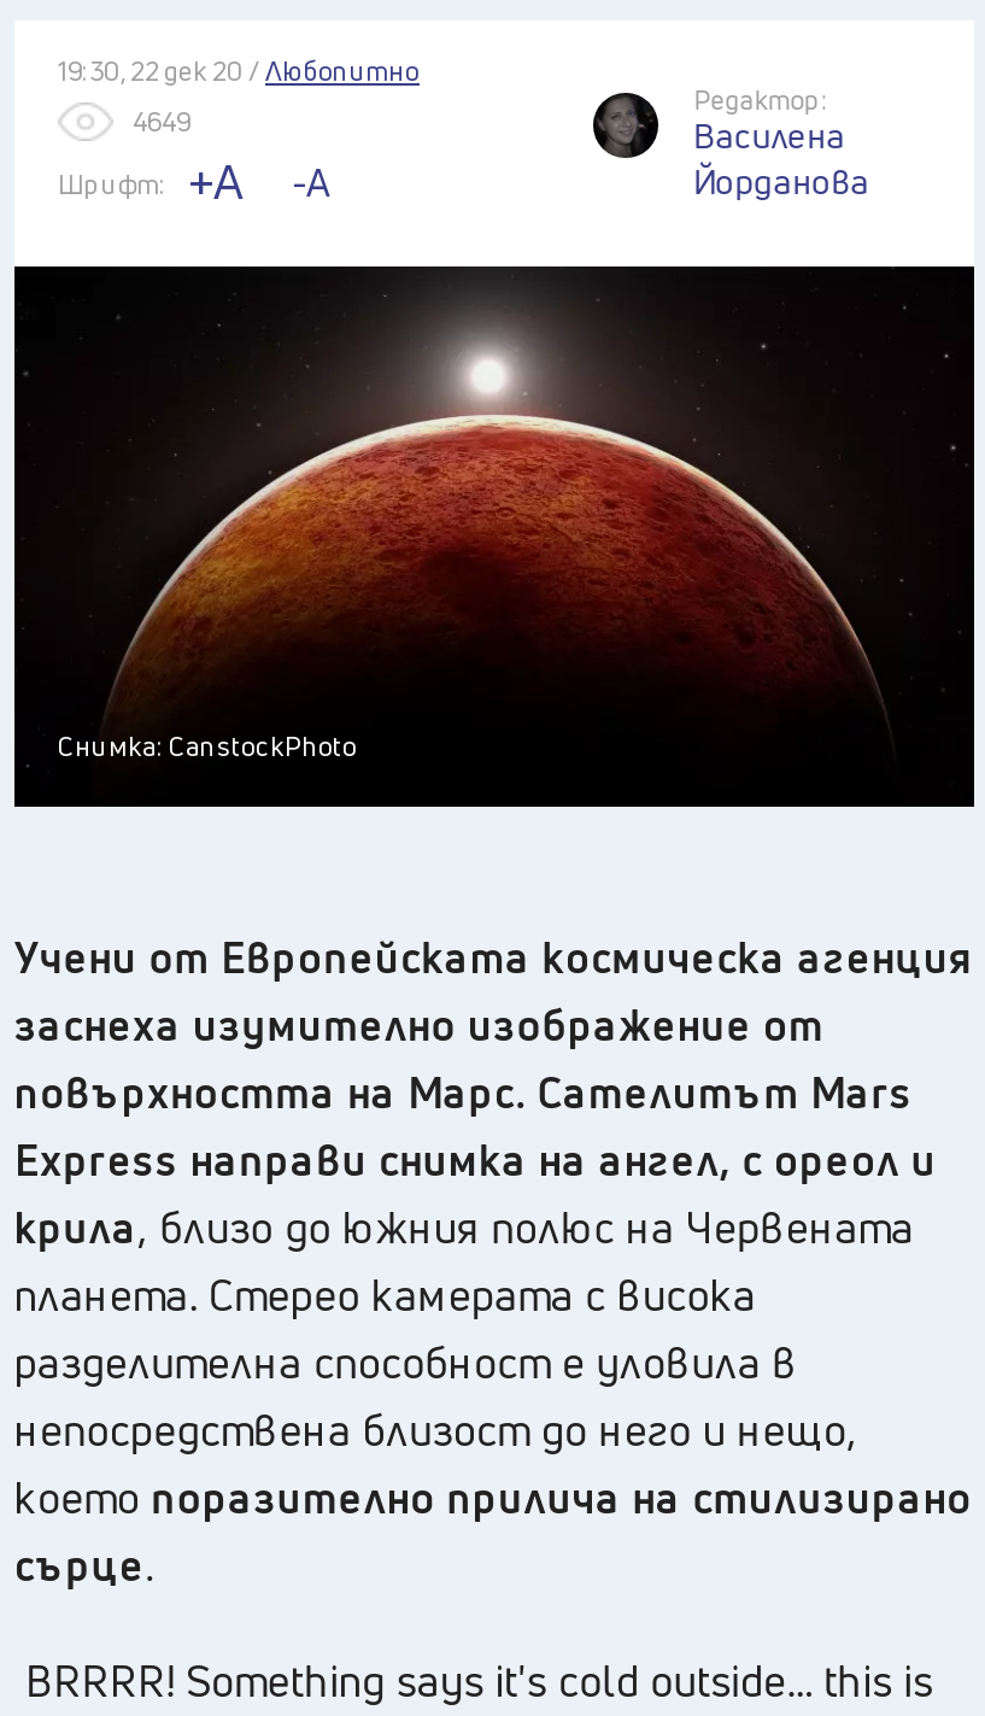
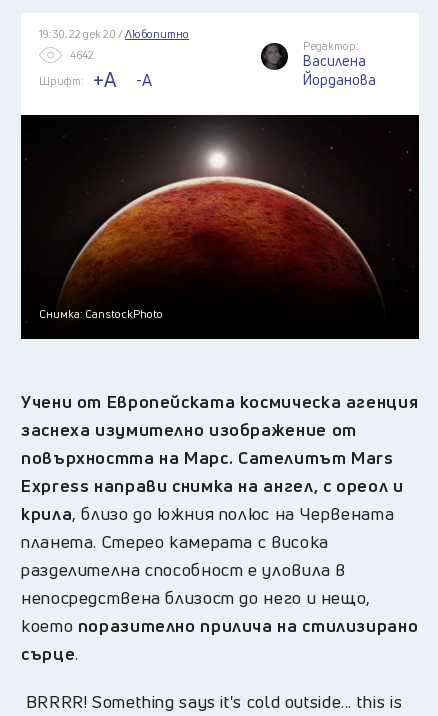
- 4649
+ 4642
